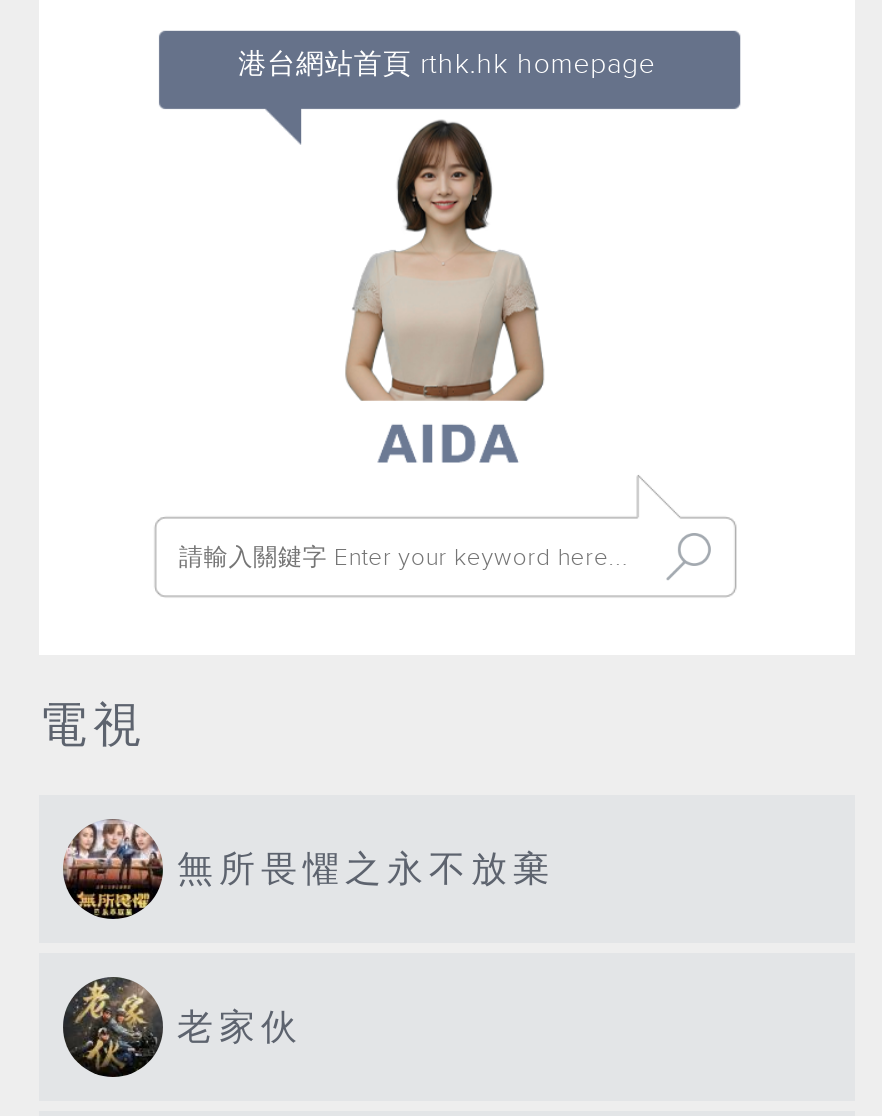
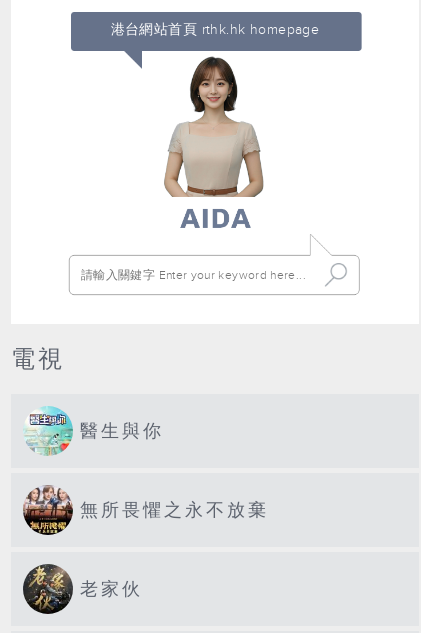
+ [image]
+ 醫生與你
